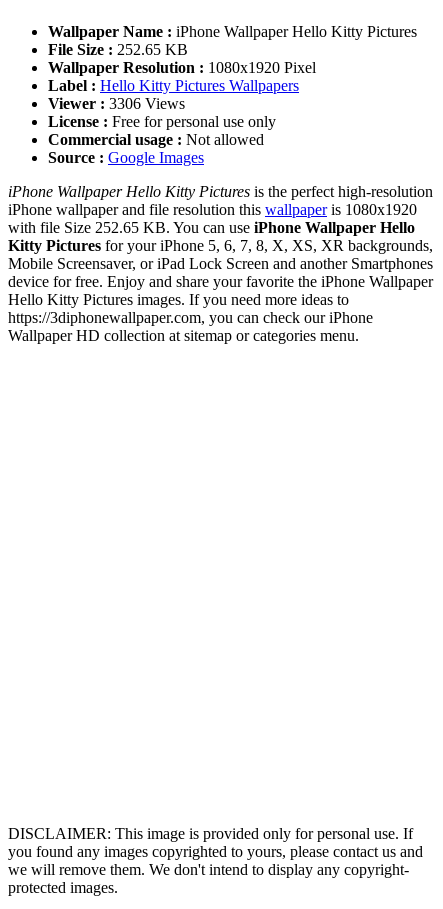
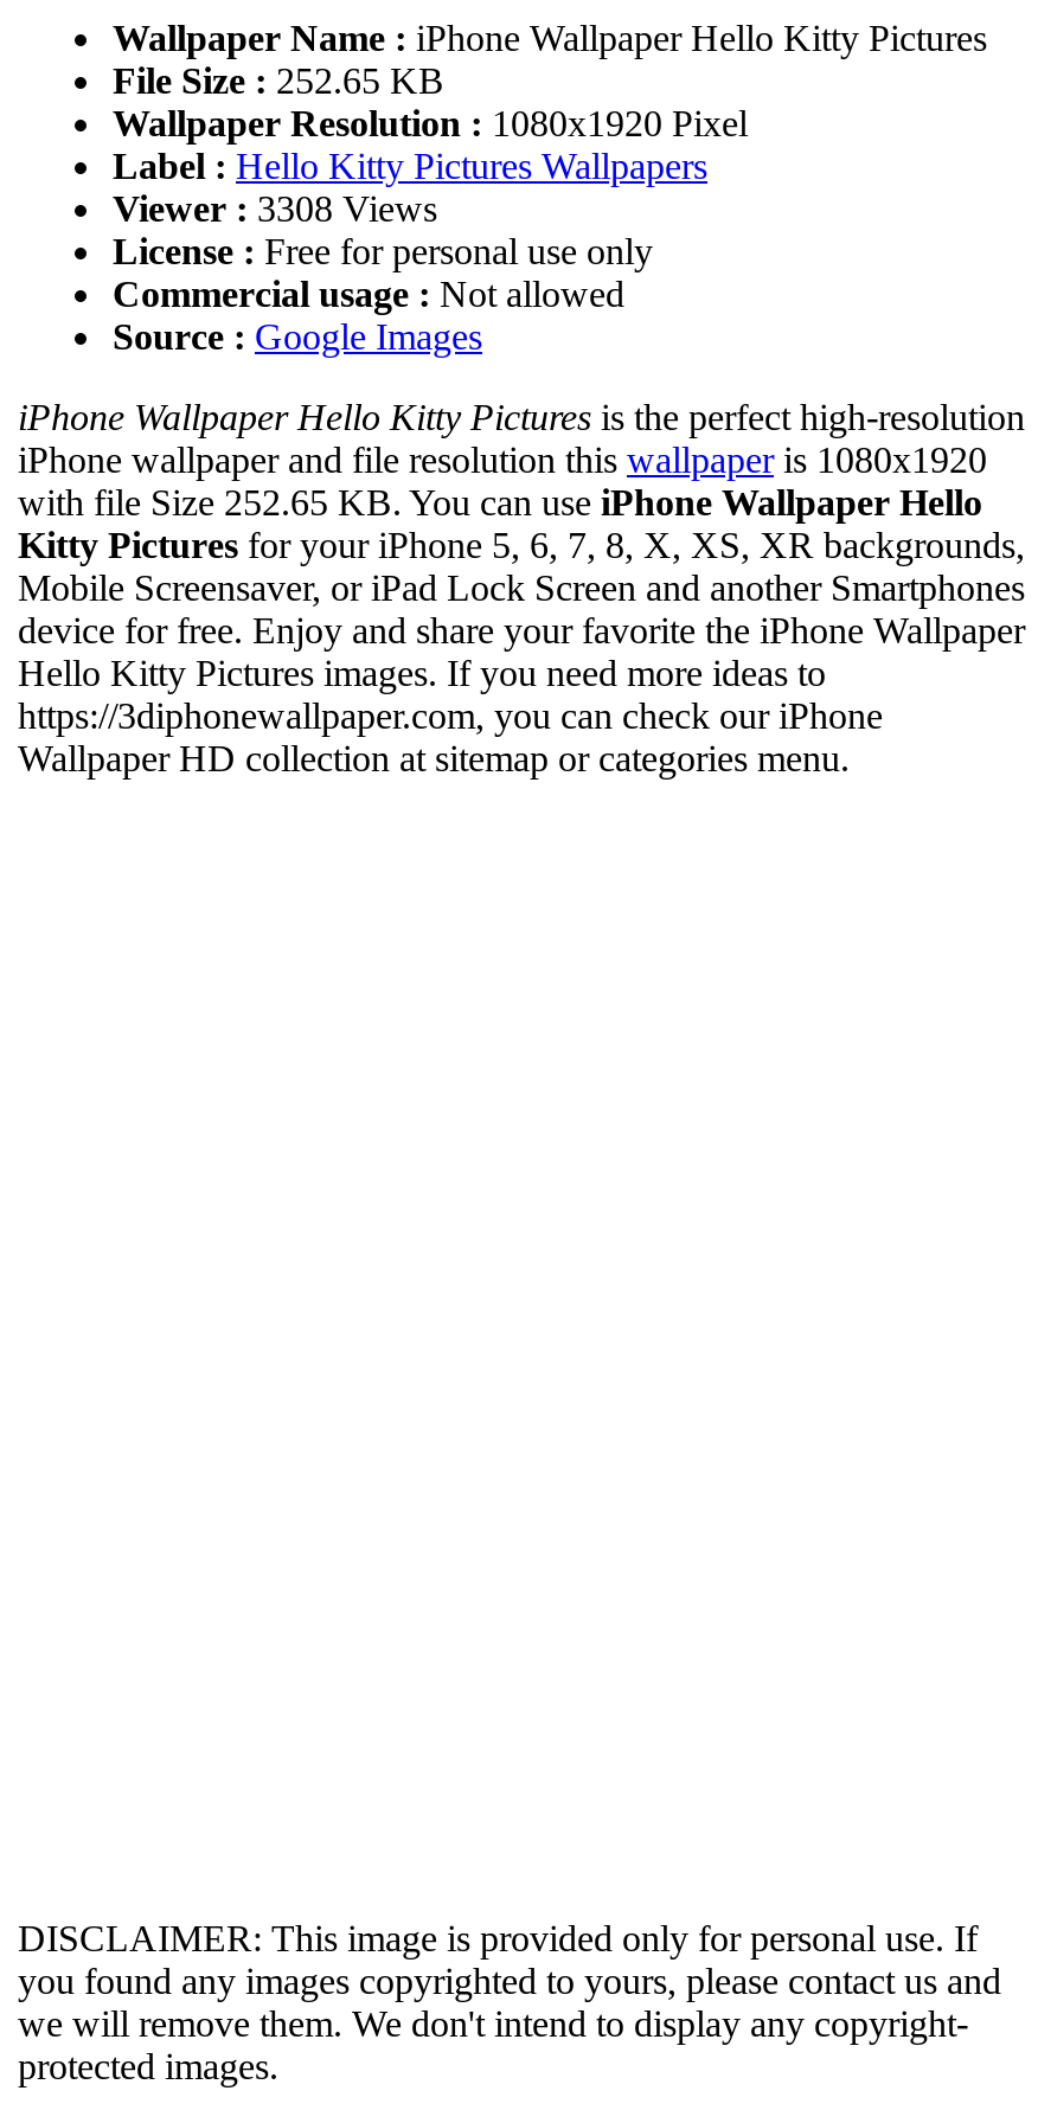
- Viewer : 3306 Views
+ Viewer : 3308 Views
